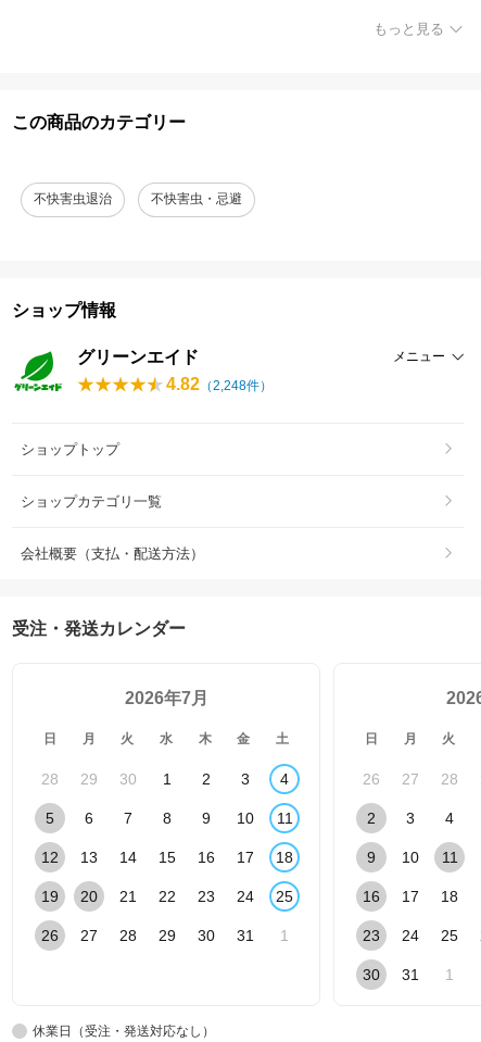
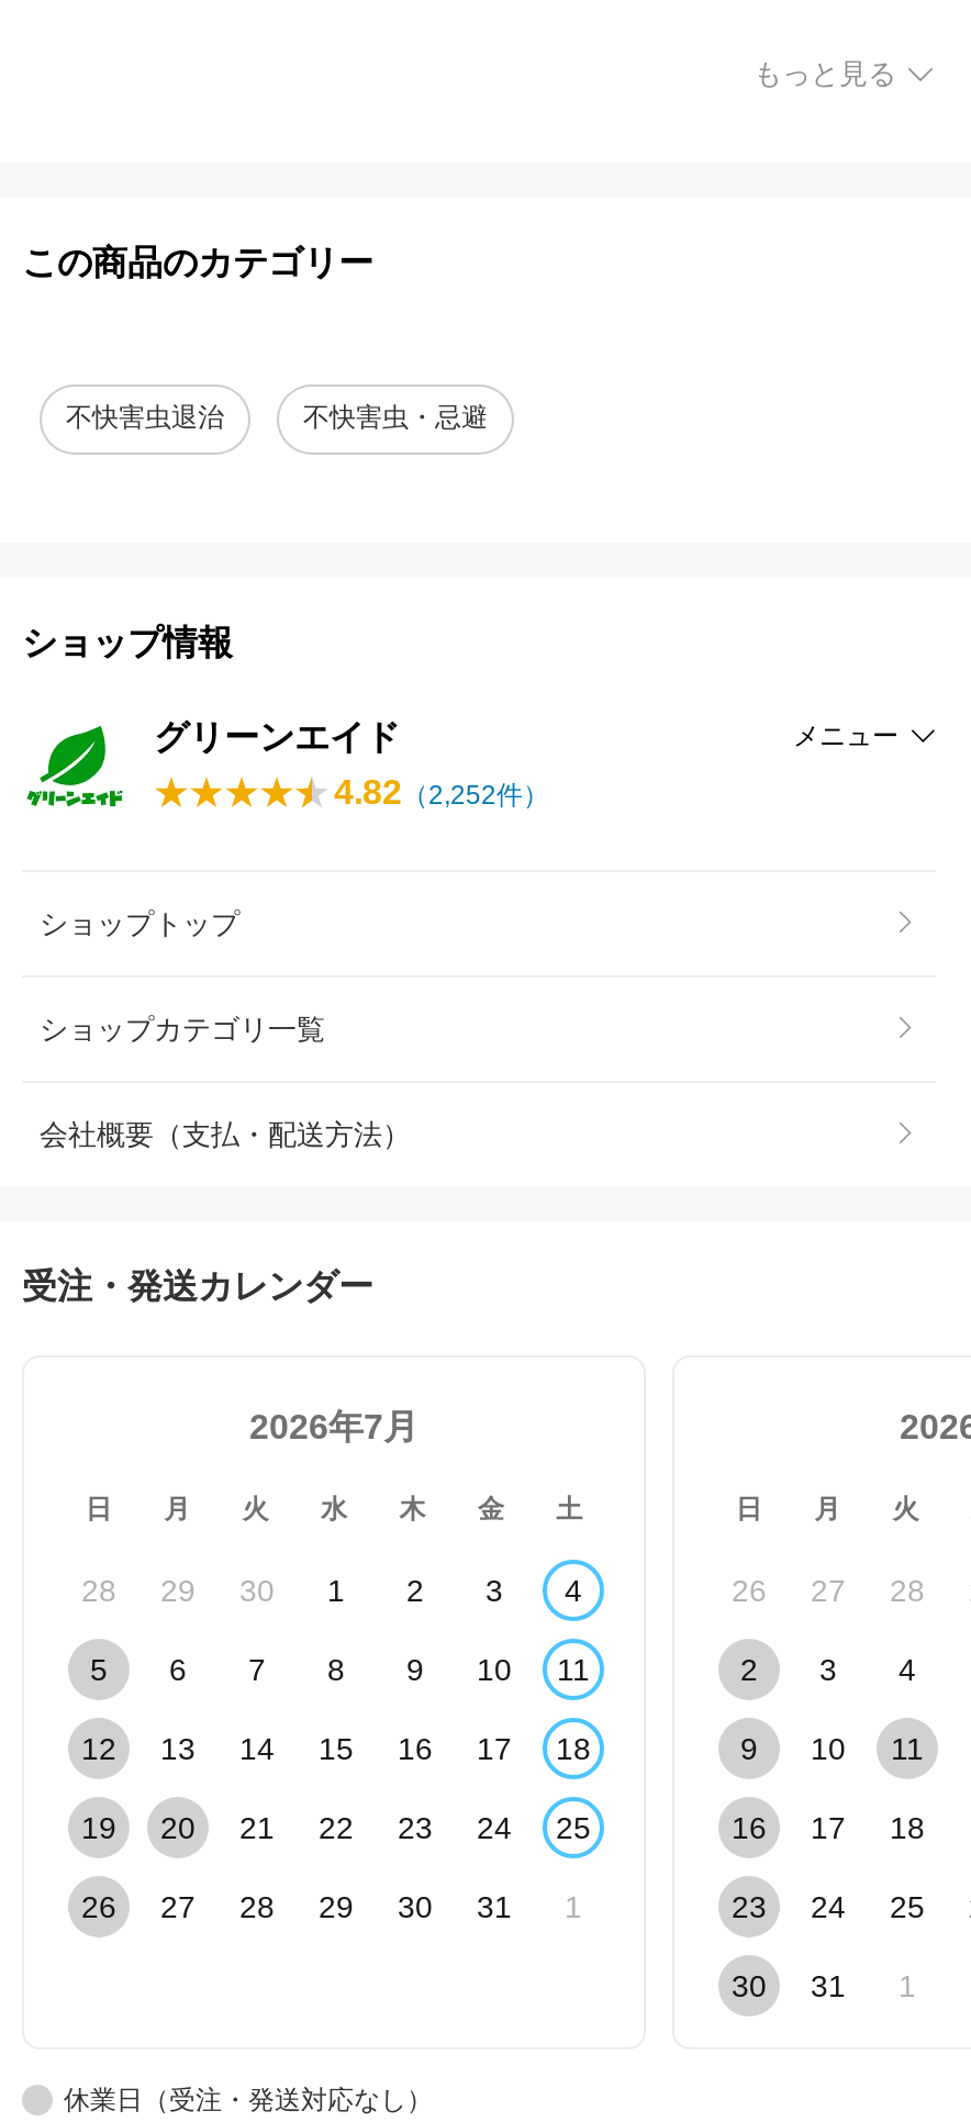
- 4.82（2,248件）
+ 4.82（2,252件）
